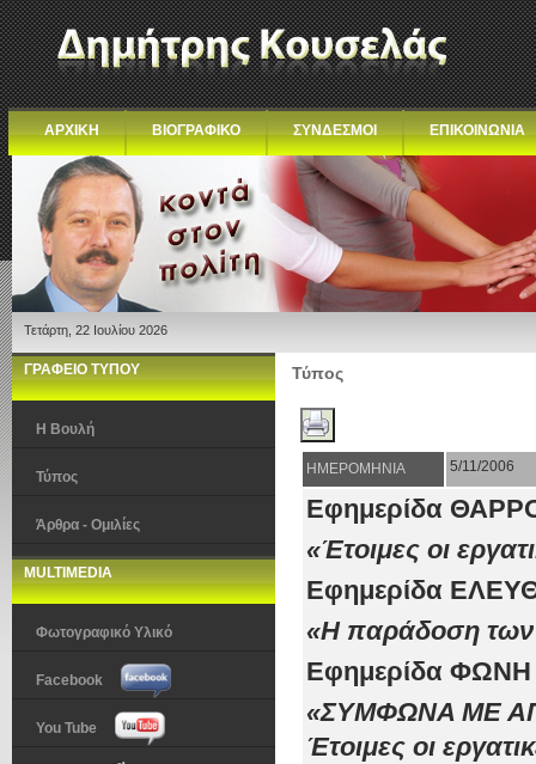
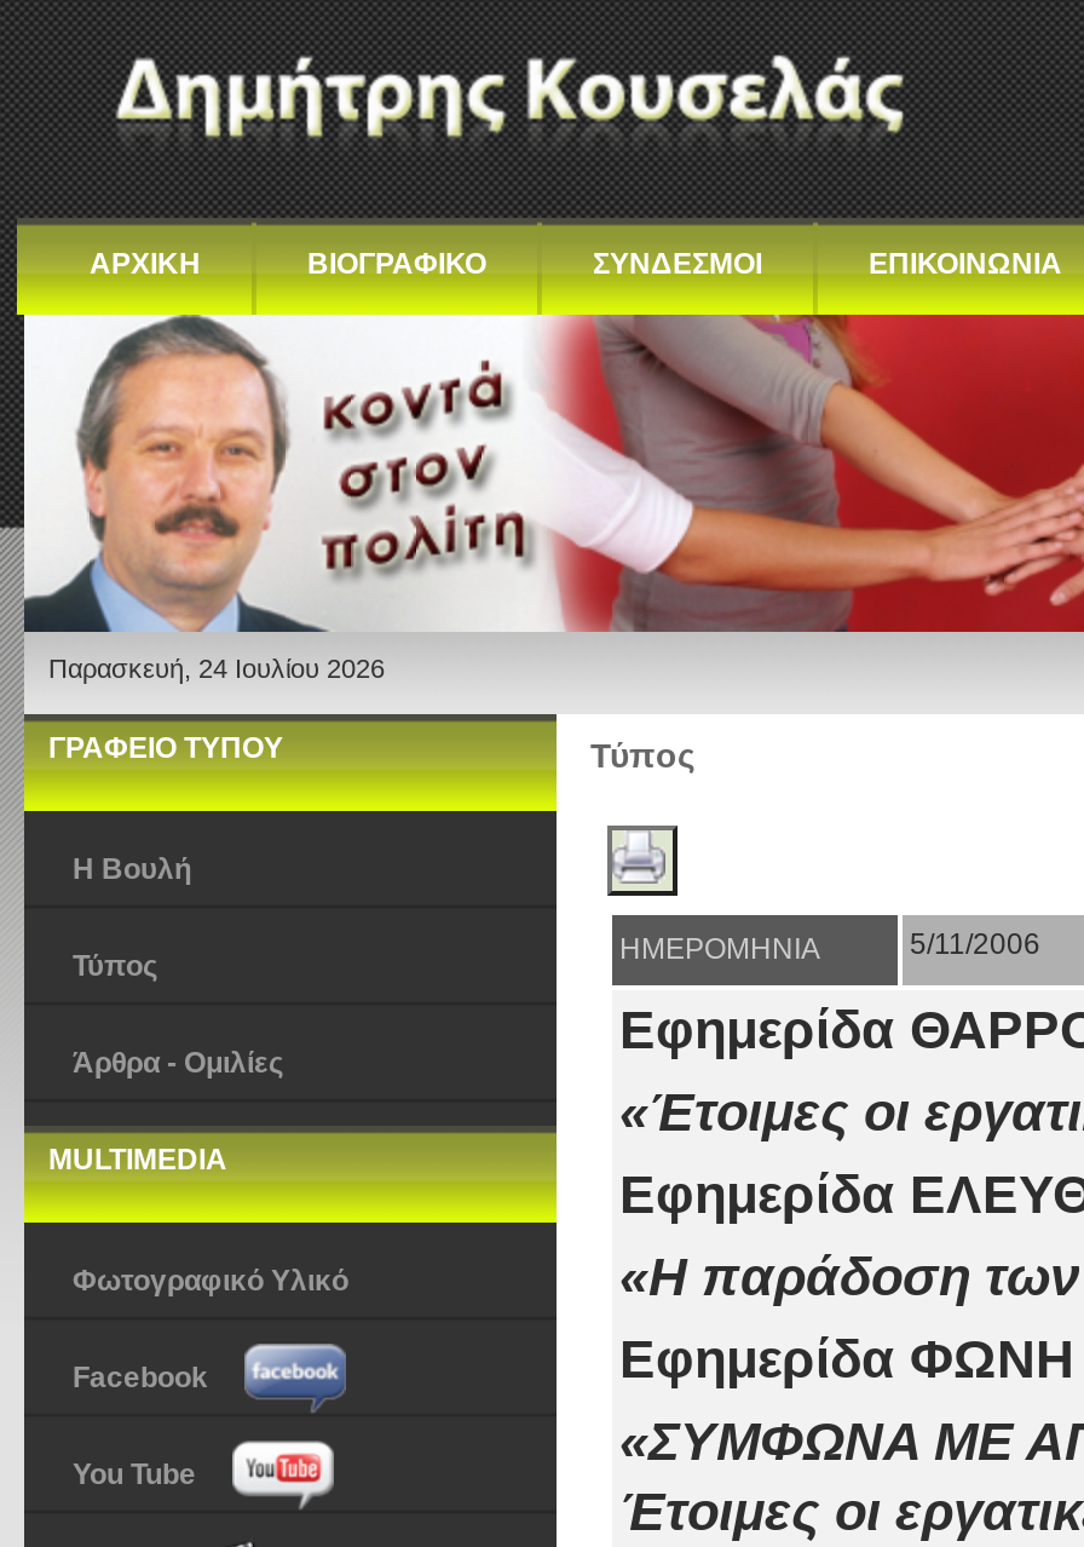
- Τετάρτη, 22 Ιουλίου 2026
+ Παρασκευή, 24 Ιουλίου 2026
